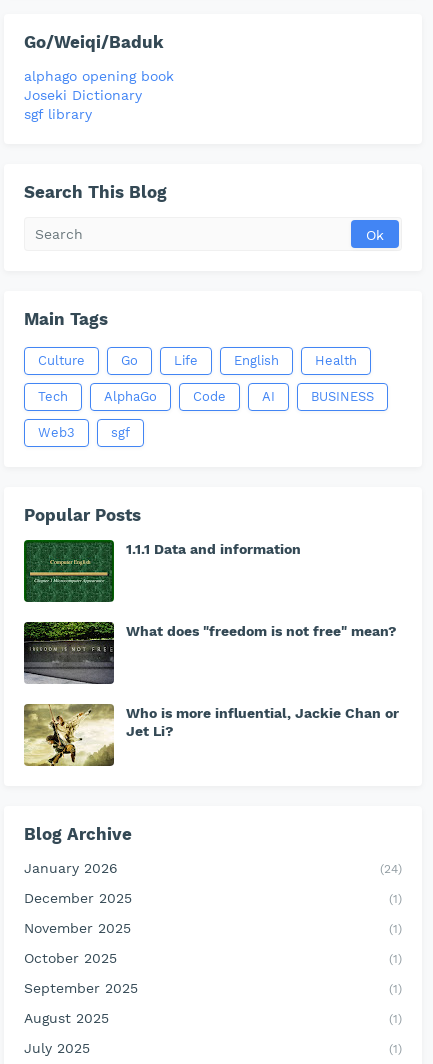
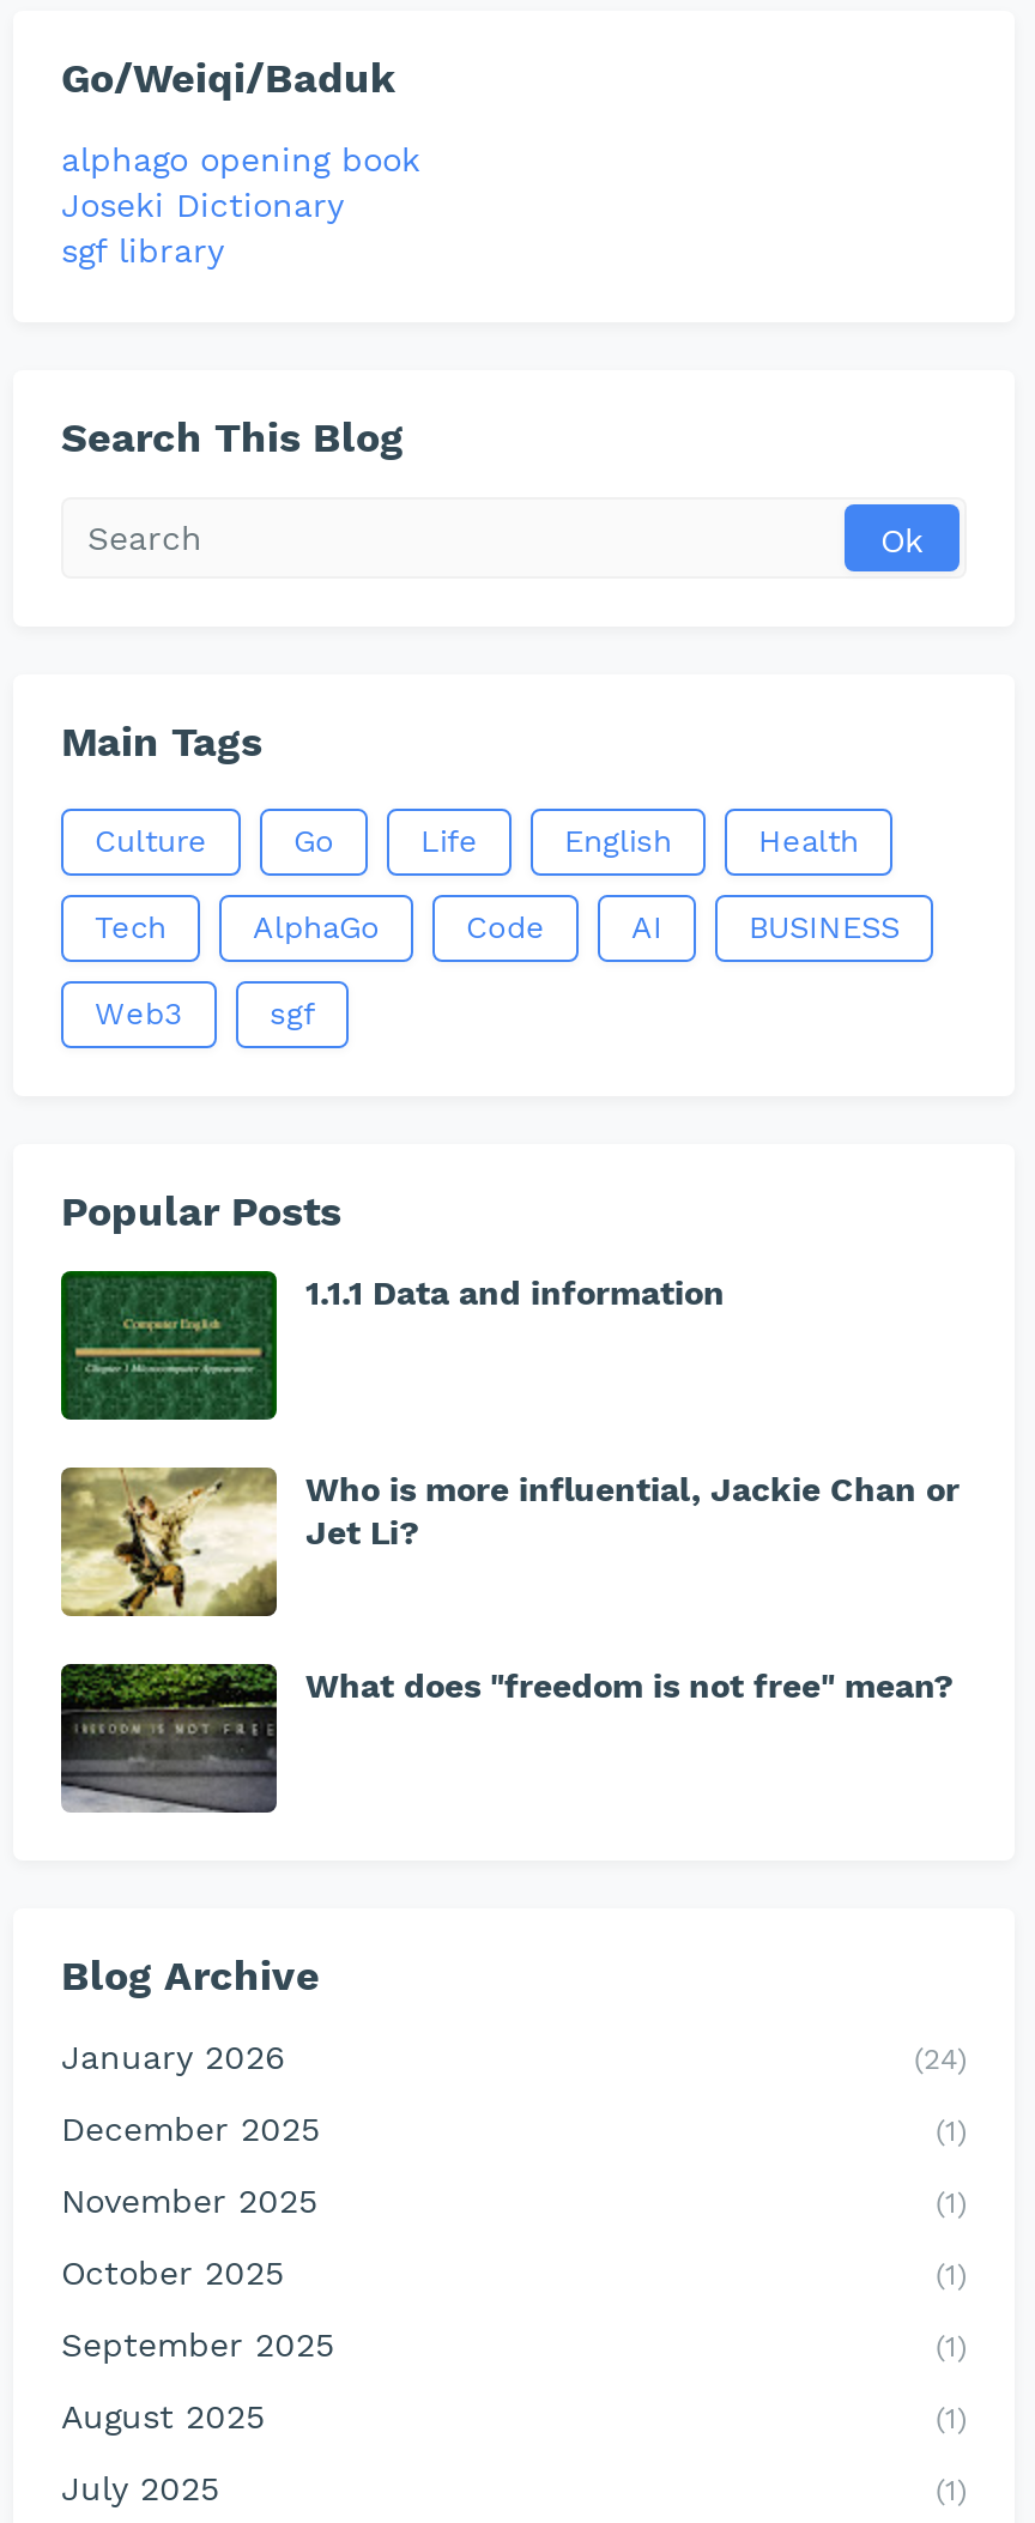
moved down: [image] | What does "freedom is not free" mean?

moved up: [image] | Who is more influential, Jackie Chan or | Jet Li?
